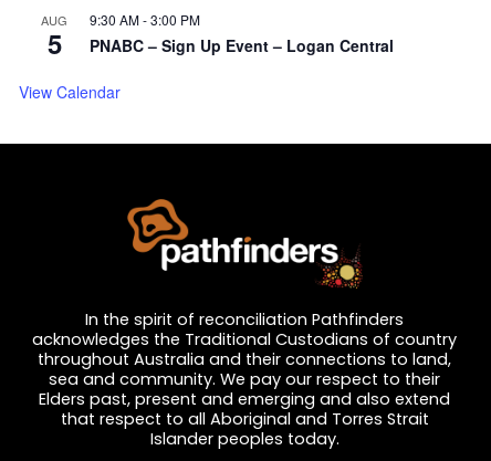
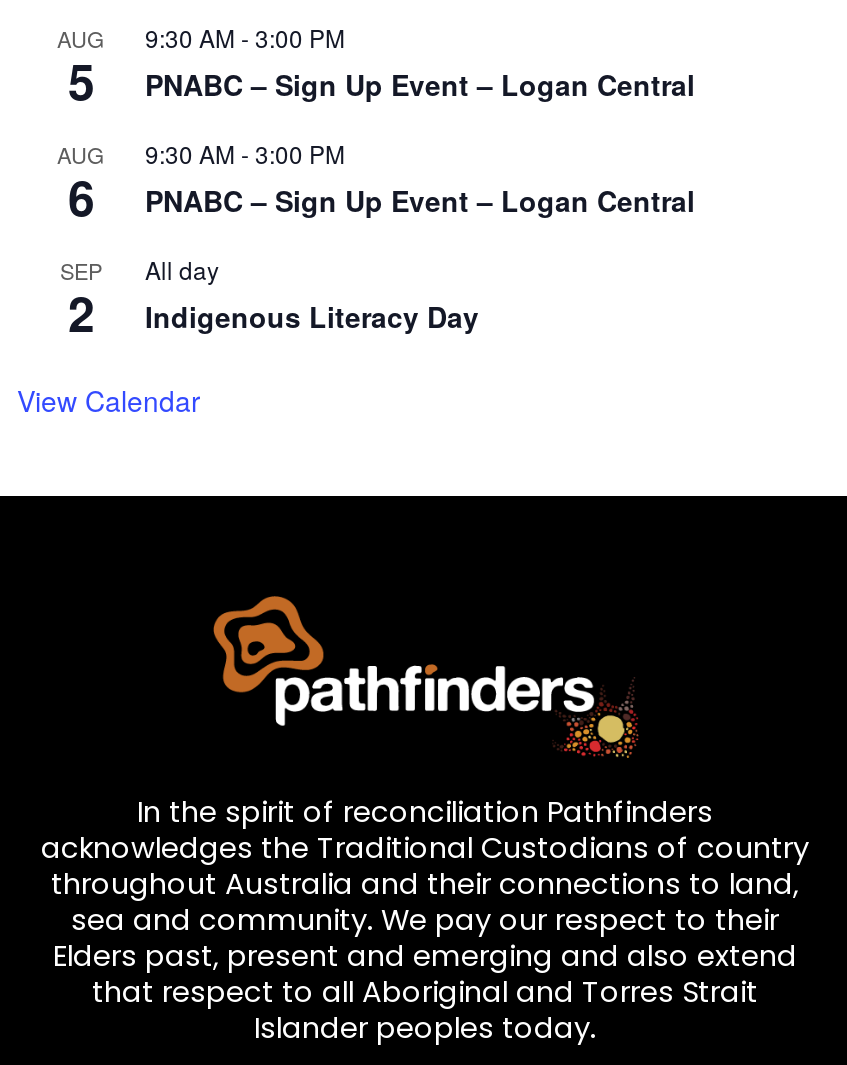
+ AUG
+ 6

+ 9:30 AM - 3:00 PM
+ PNABC – Sign Up Event – Logan Central
+ SEP
+ 2

+ All day
+ Indigenous Literacy Day
